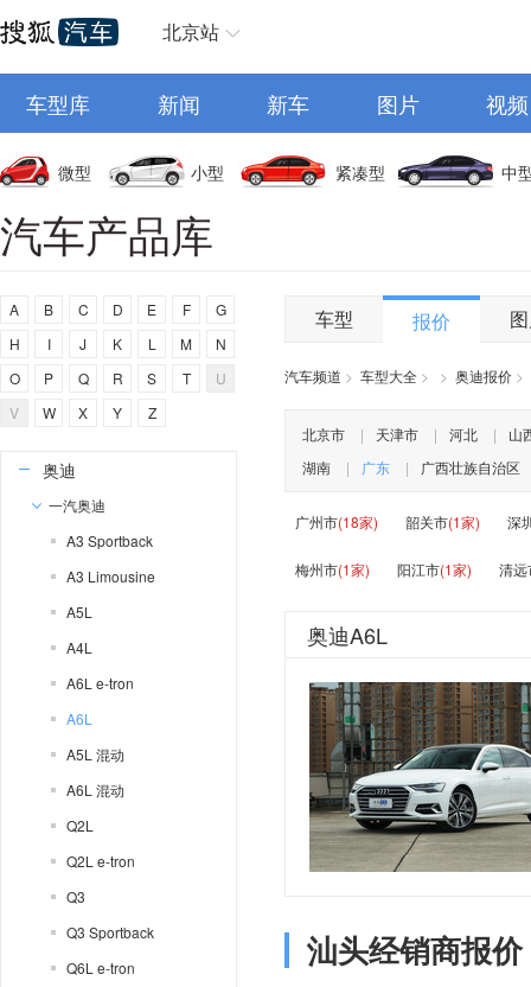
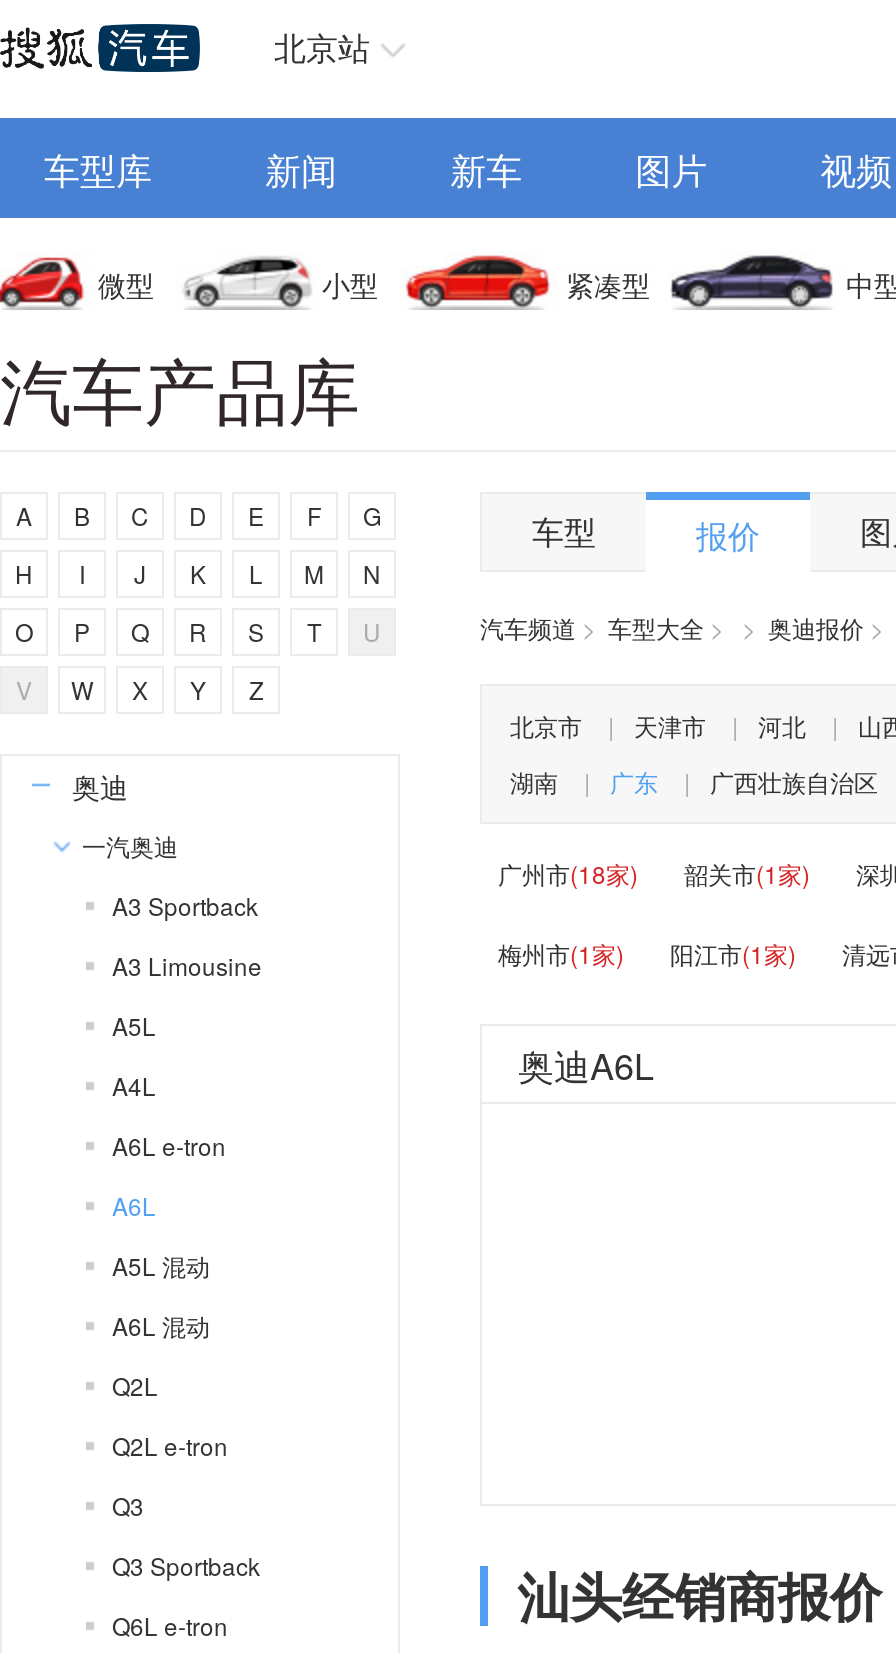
- [image]
